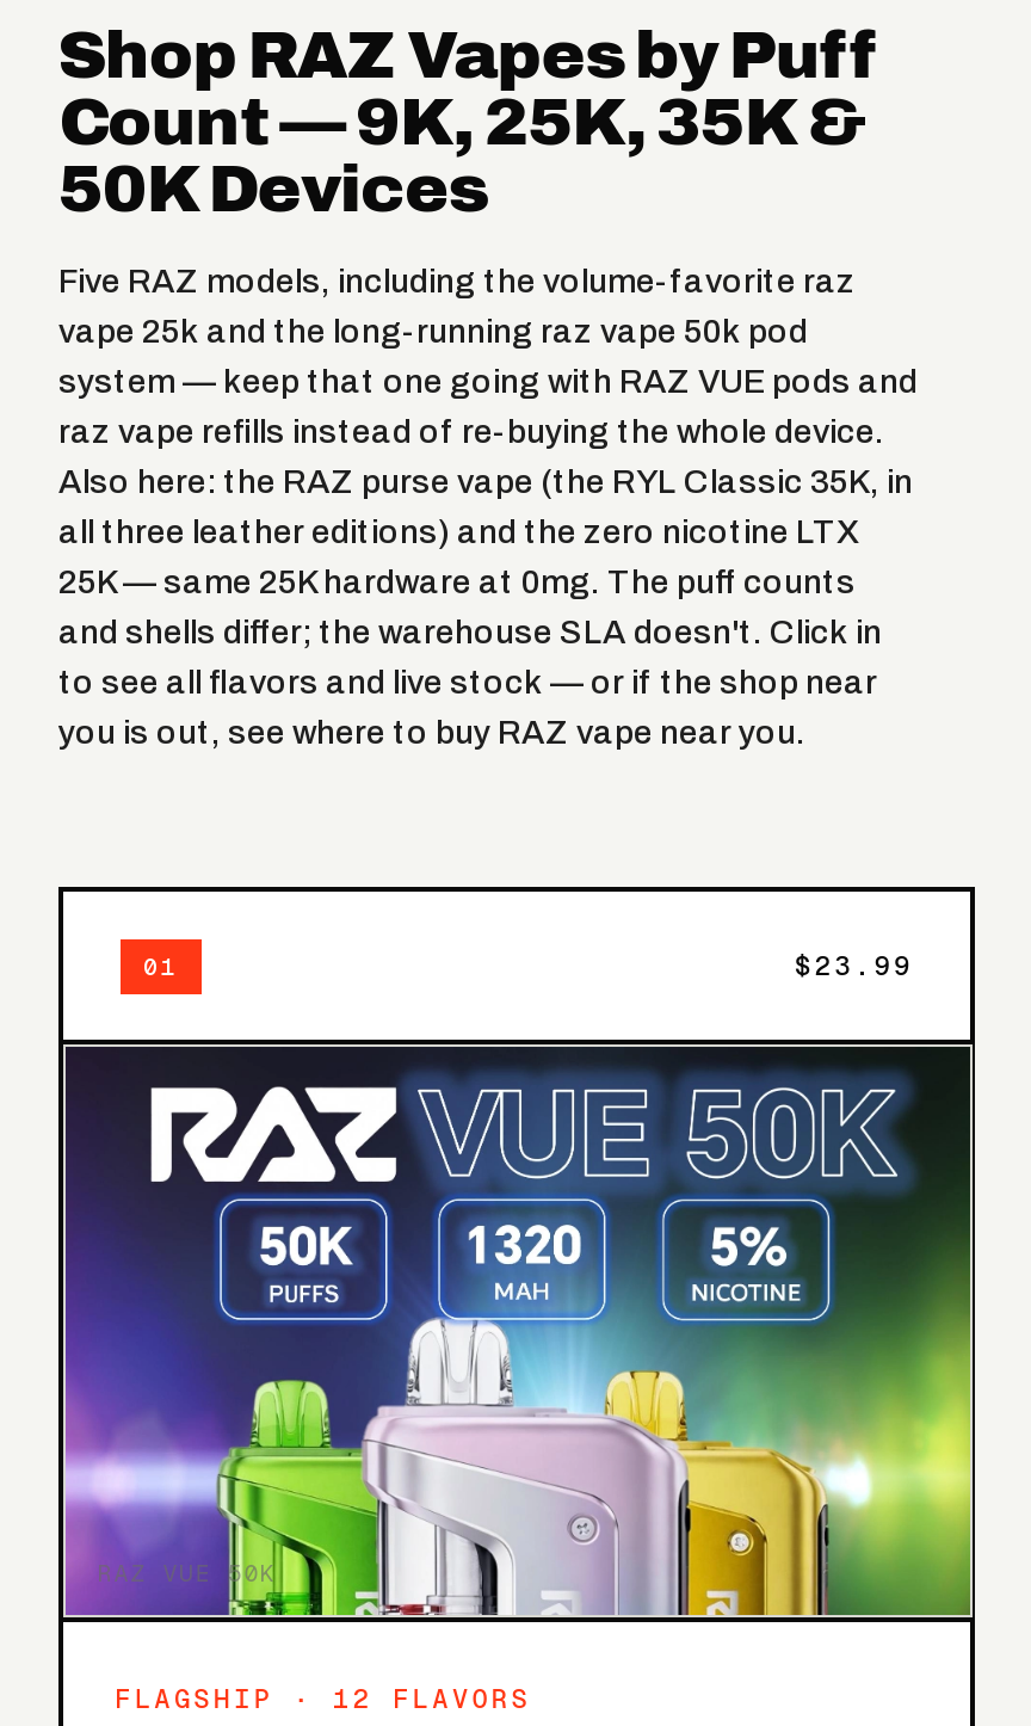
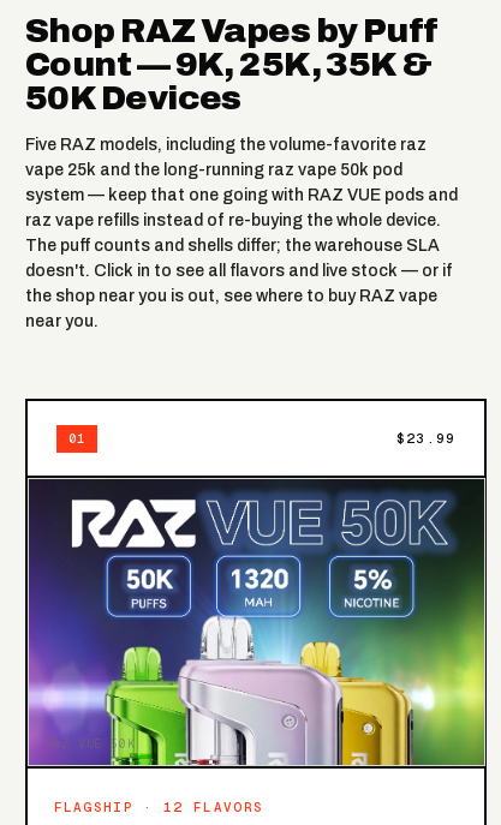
- Also here: the RAZ purse vape (the RYL Classic 35K, in
- all three leather editions) and the zero nicotine LTX
- 25K— same 25K hardware at 0mg. The puff counts
- and shells differ; the warehouse SLA doesn't. Click in
- to see all flavors and live stock — or if the shop near
- you is out, see where to buy RAZ vape near you.
+ The puff counts and shells differ; the warehouse SLA
+ doesn't. Click in to see all flavors and live stock — or if
+ the shop near you is out, see where to buy RAZ vape
+ near you.
